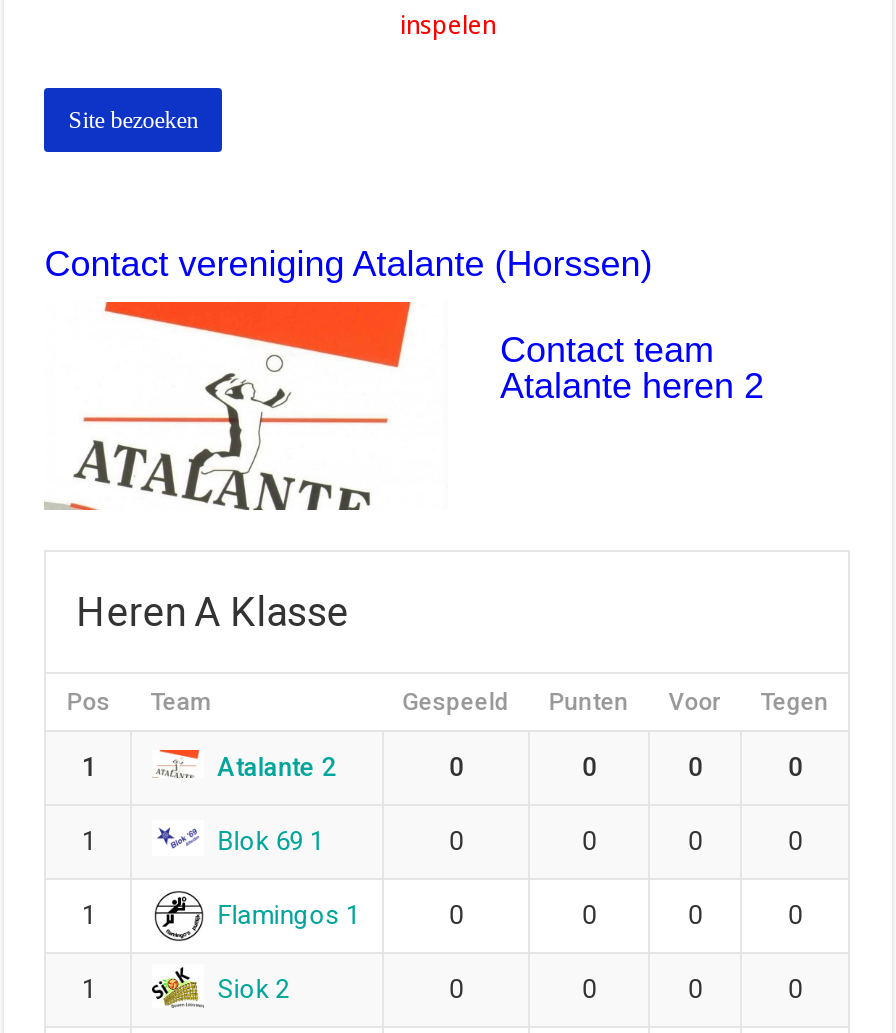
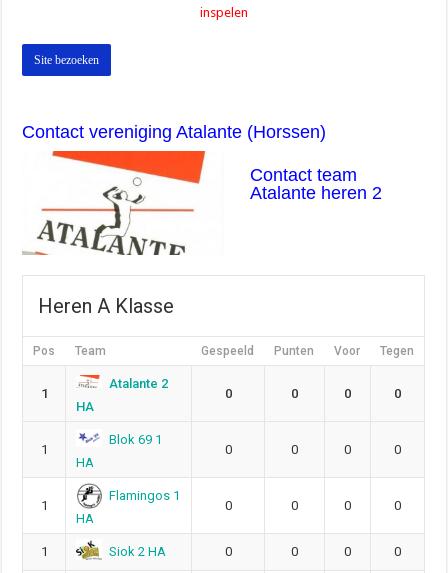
+ HA

+ HA

+ HA

- Siok 2
+ Siok 2 HA
